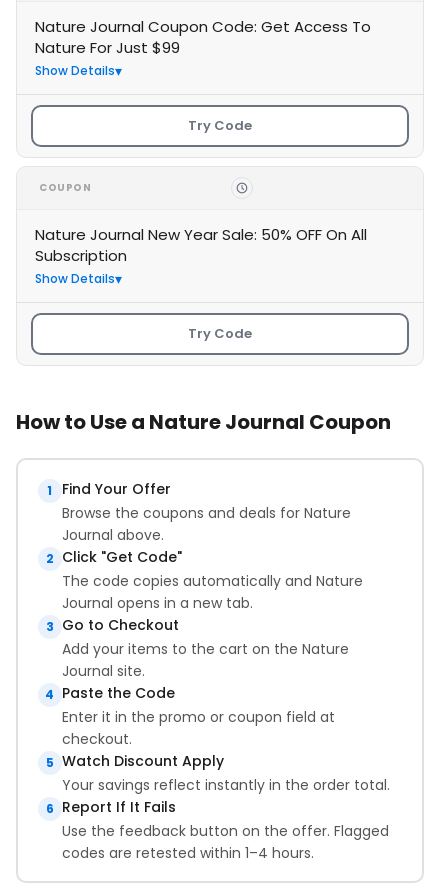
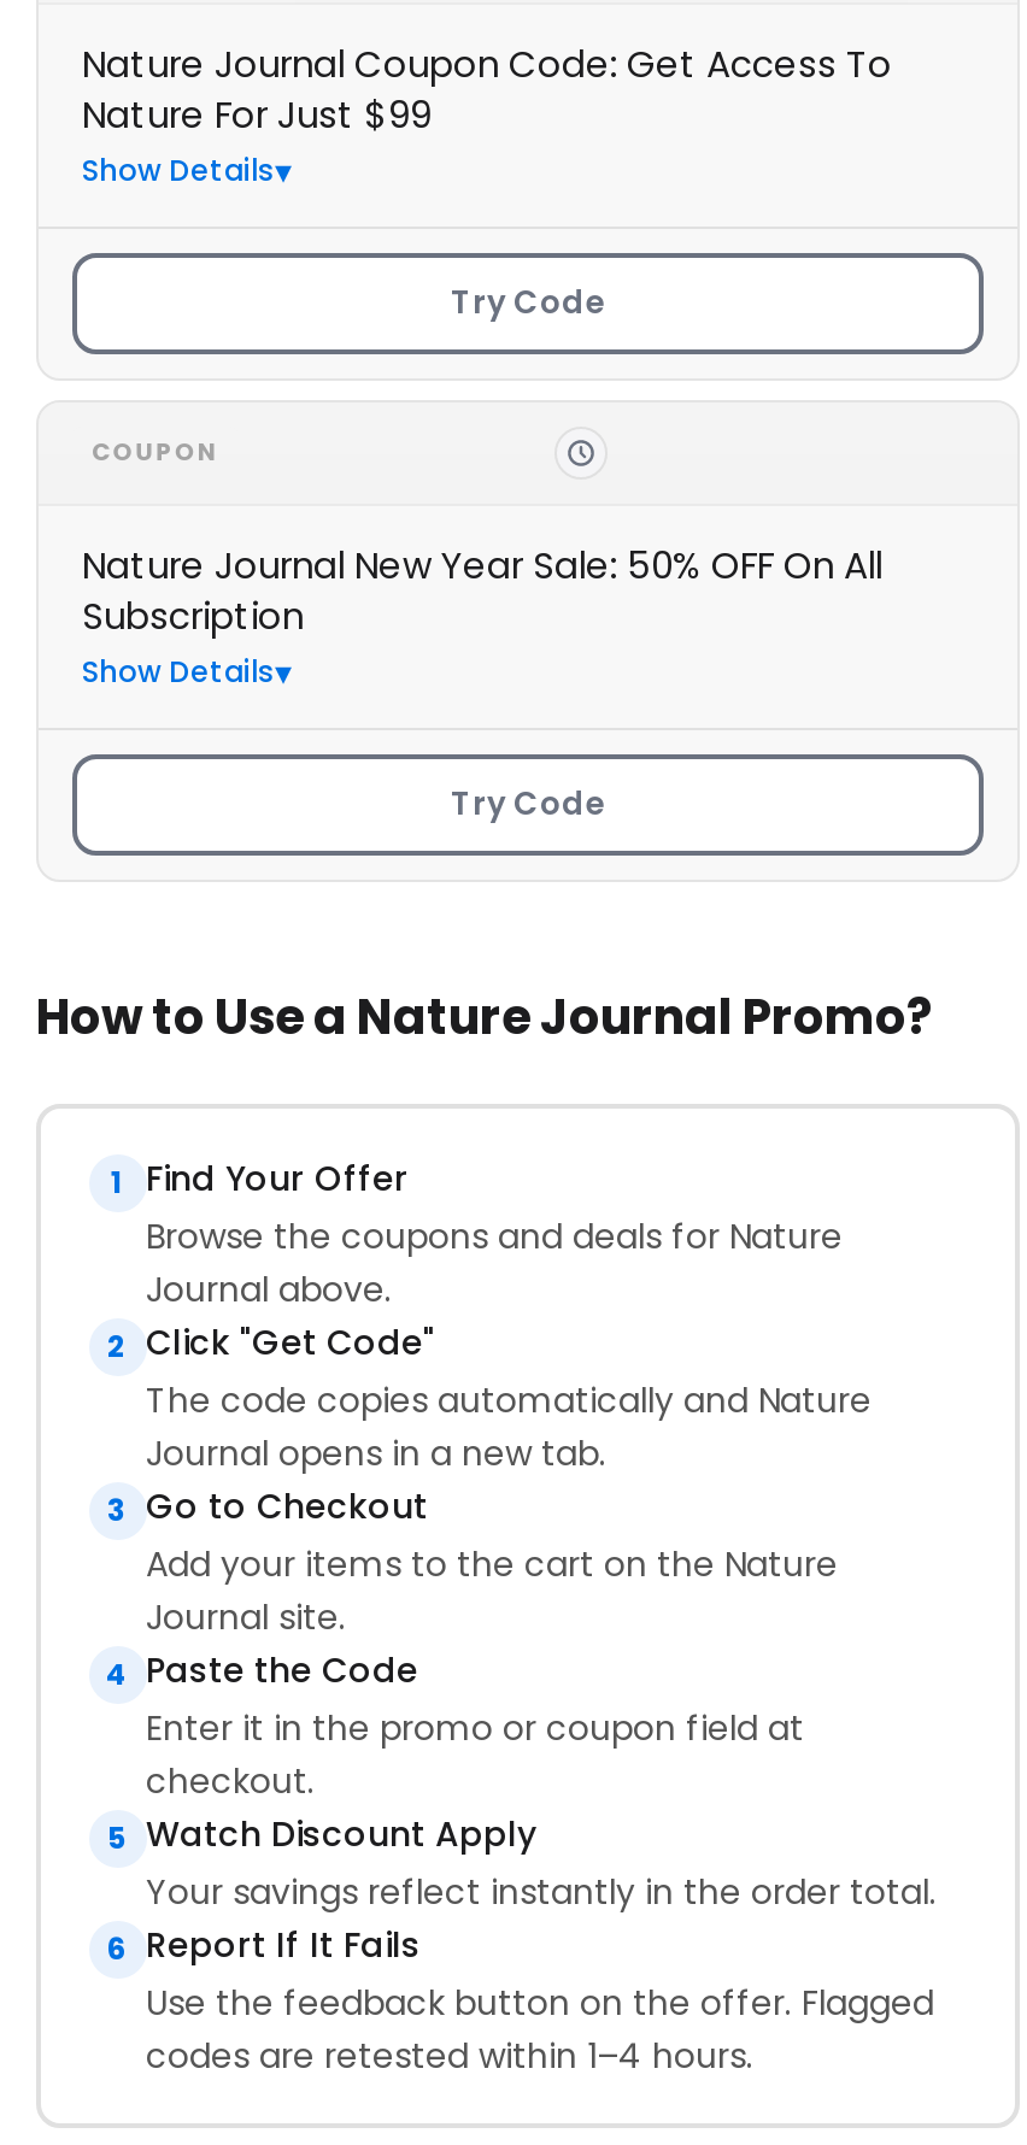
- How to Use a Nature Journal Coupon
+ How to Use a Nature Journal Promo?
